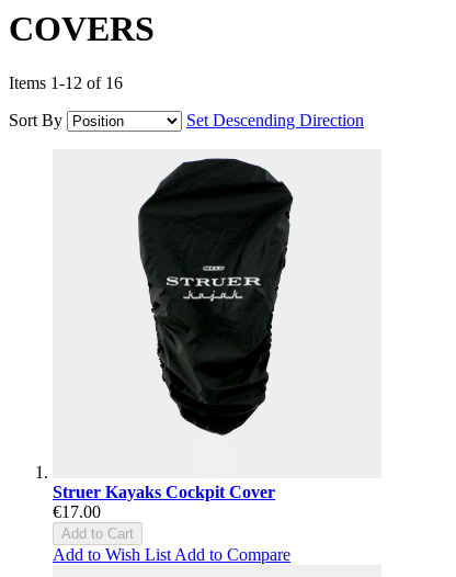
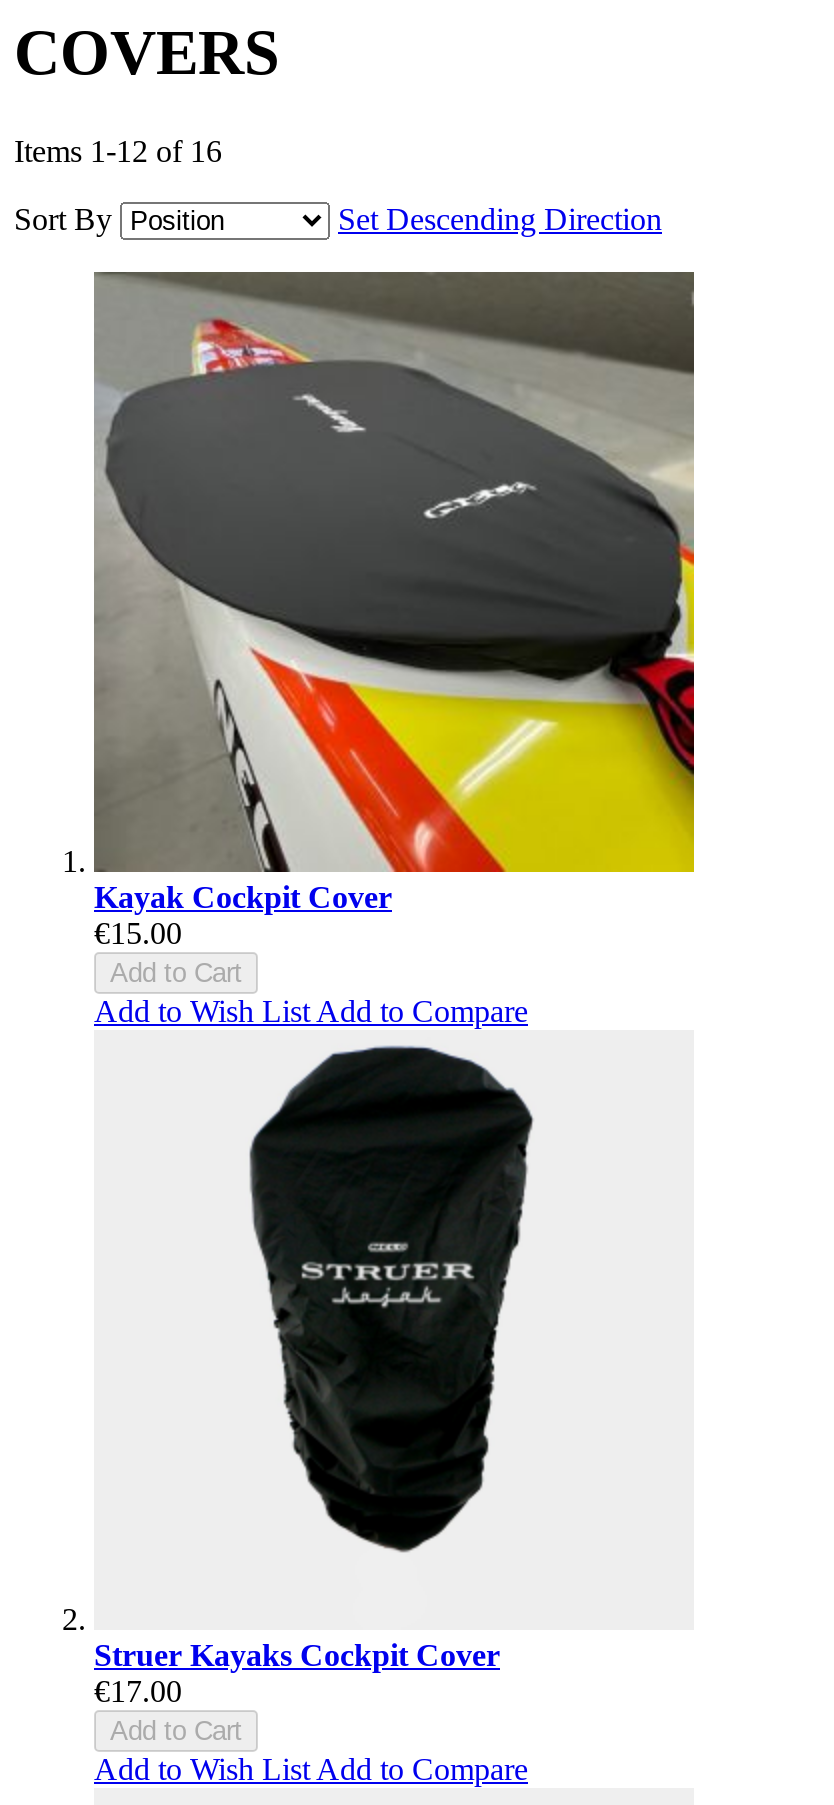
+ [image]
+ Kayak Cockpit Cover
+ €15.00
+ Add to Cart
+ Add to Wish List Add to Compare
